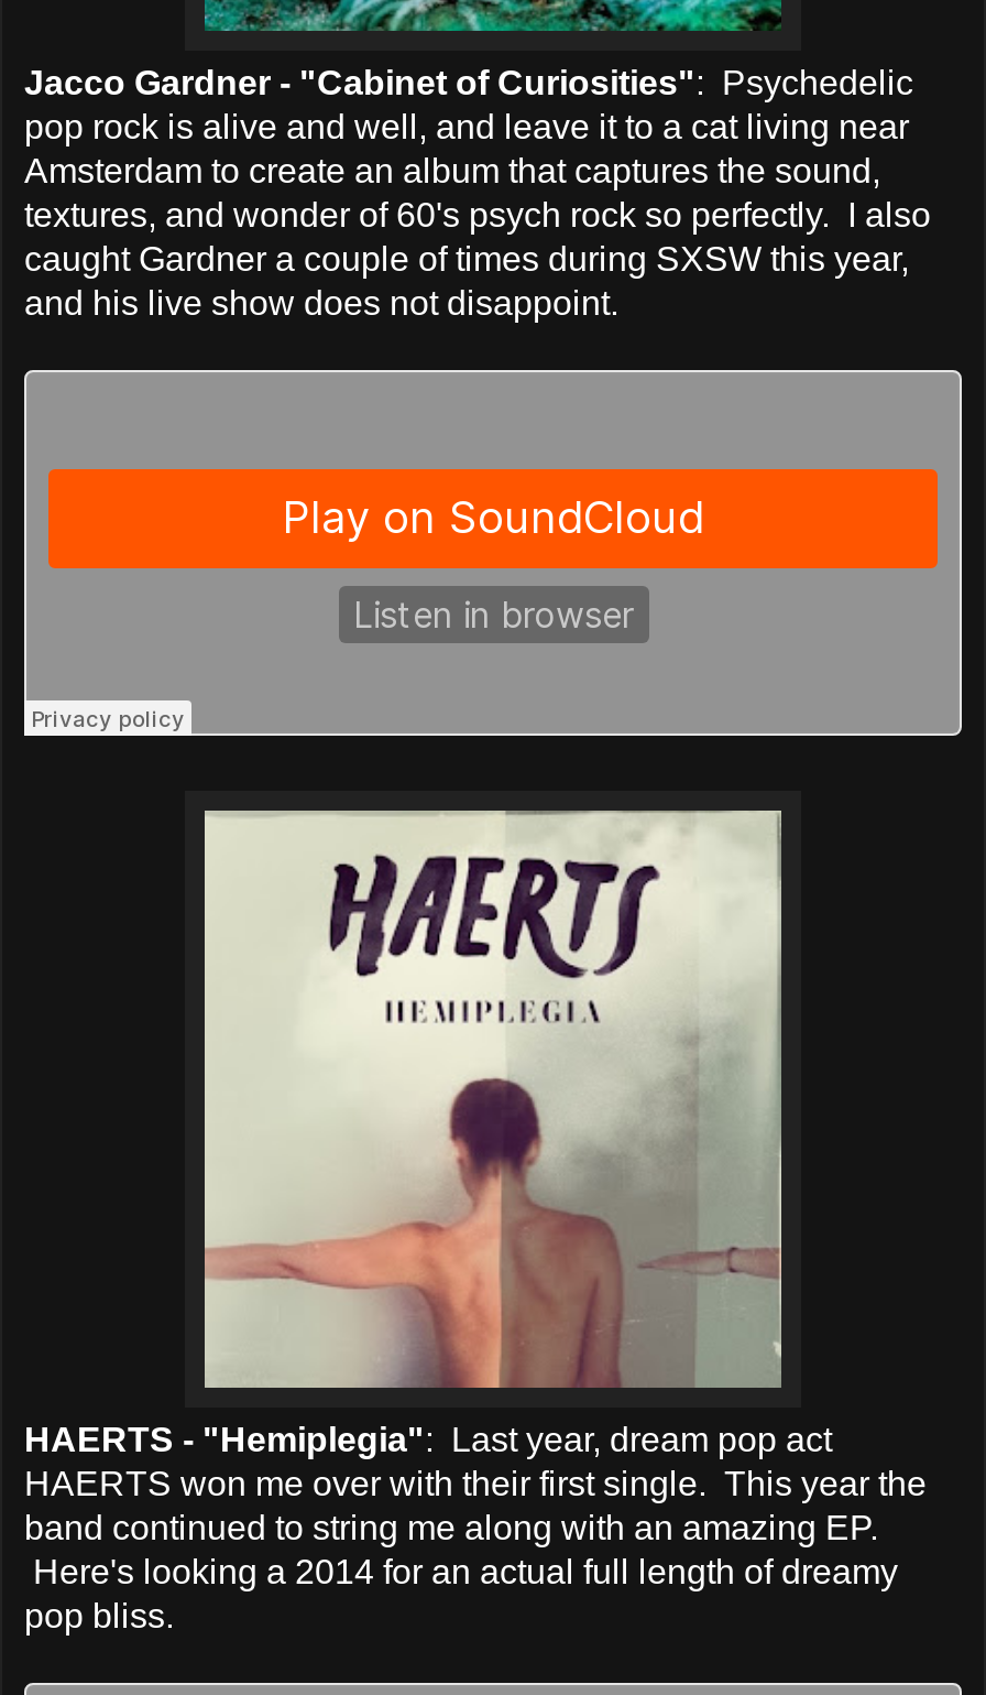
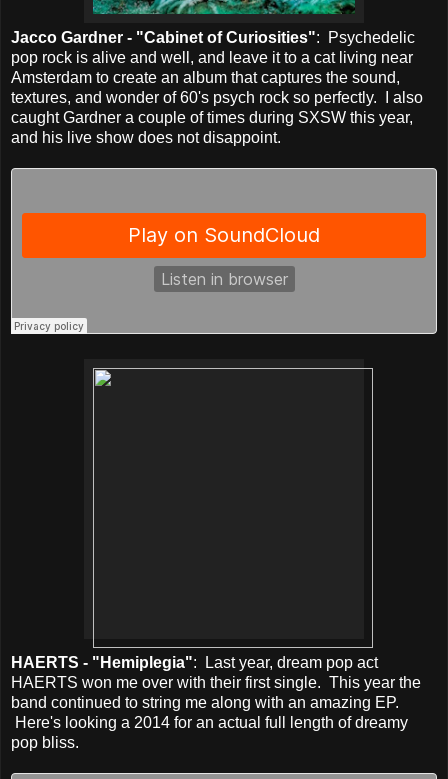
- [image]
